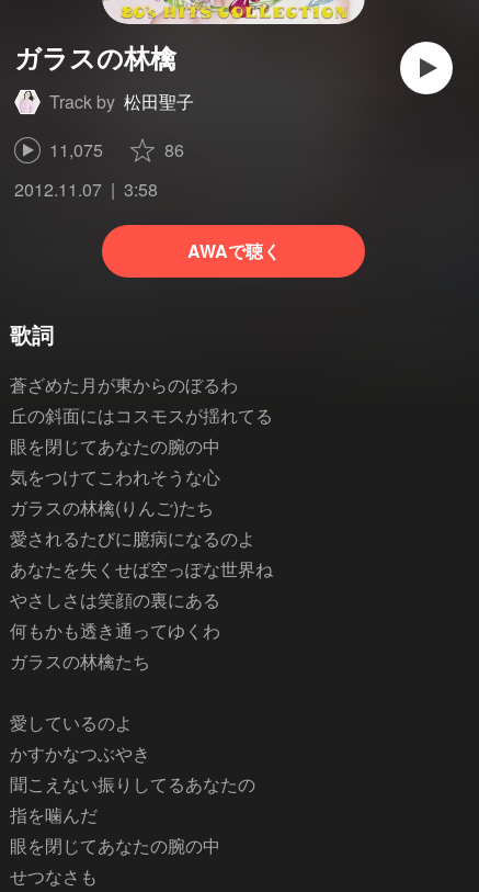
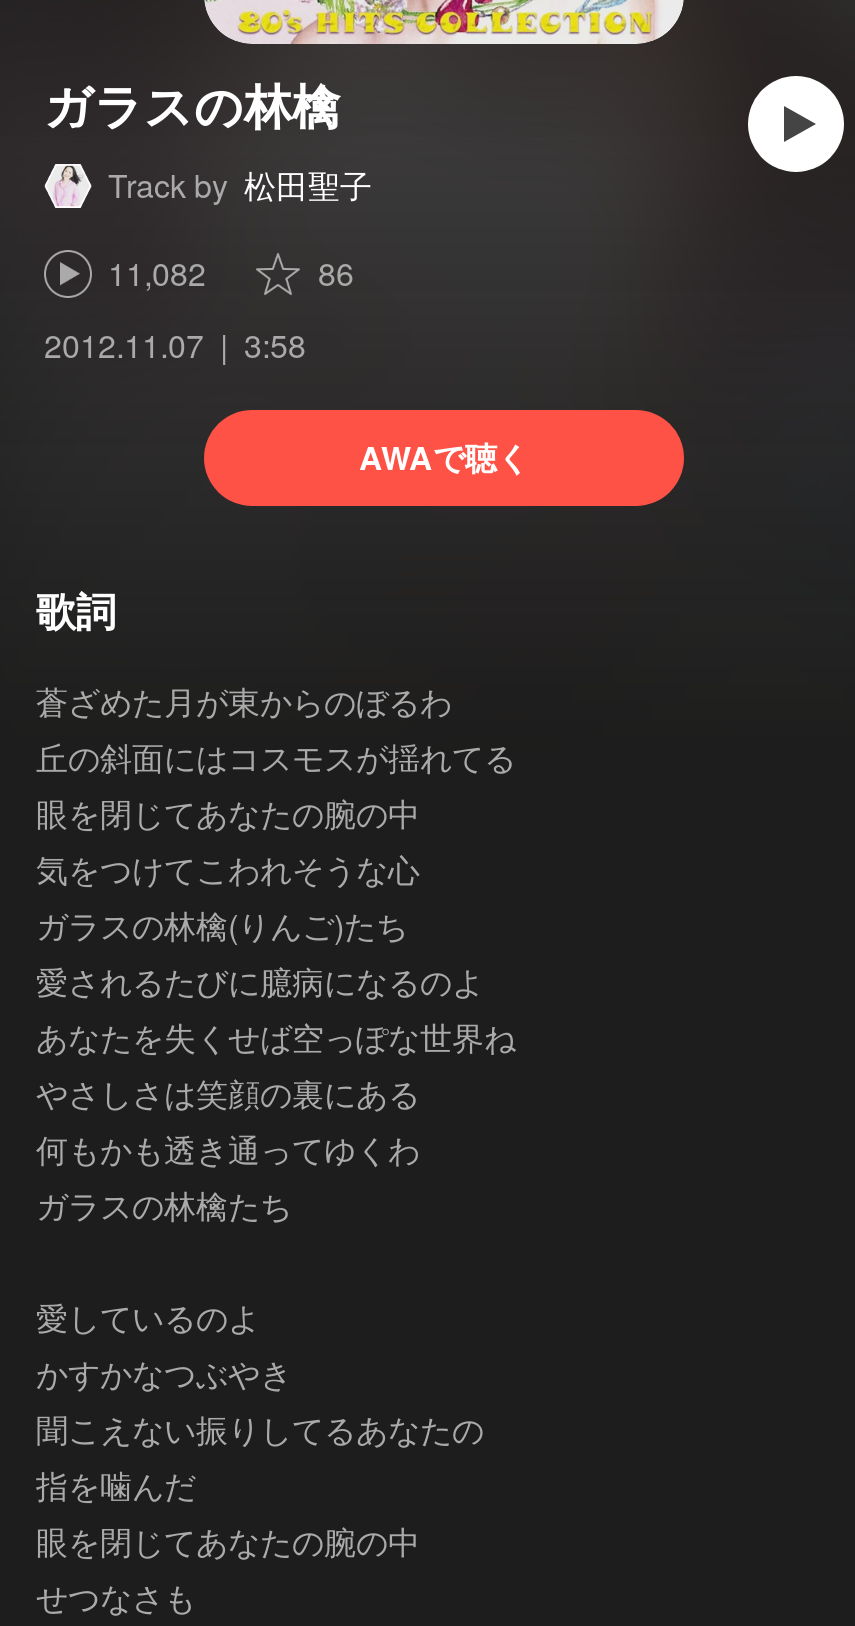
- 11,075
+ 11,082
